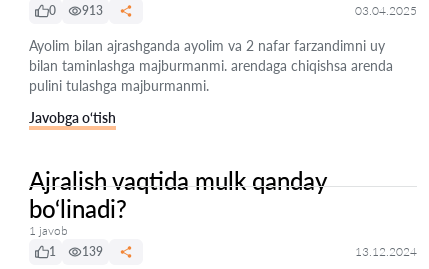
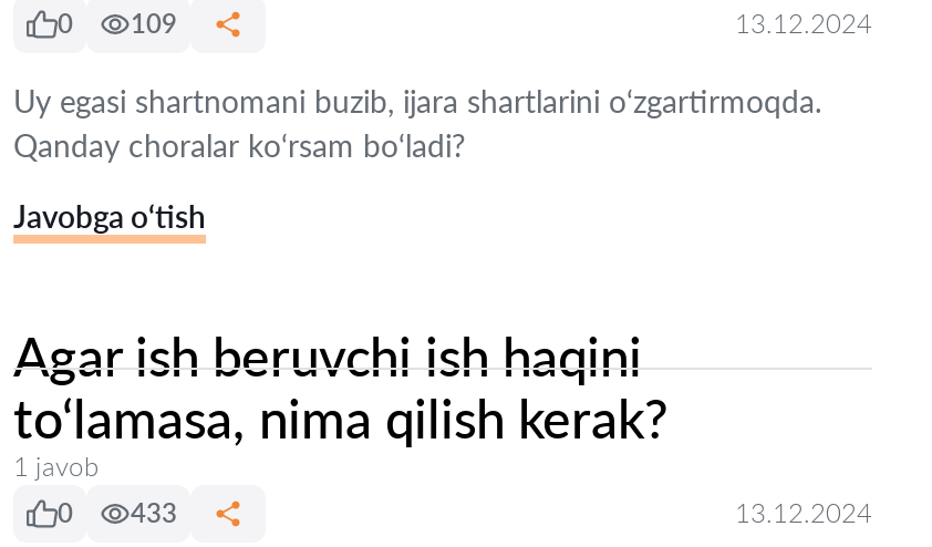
- 913
- 03.04.2025
+ 109
+ 13.12.2024

- Ayolim bilan ajrashganda ayolim va 2 nafar farzandimni uy
- bilan taminlashga majburmanmi. arendaga chiqishsa arenda
- pulini tulashga majburmanmi.
+ Uy egasi shartnomani buzib, ijara shartlarini o‘zgartirmoqda.
+ Qanday choralar ko‘rsam bo‘ladi?

- Ajralish vaqtida mulk qanday
- bo‘linadi?
+ Agar ish beruvchi ish haqini
+ to‘lamasa, nima qilish kerak?

- 1
+ 0

- 139
+ 433
